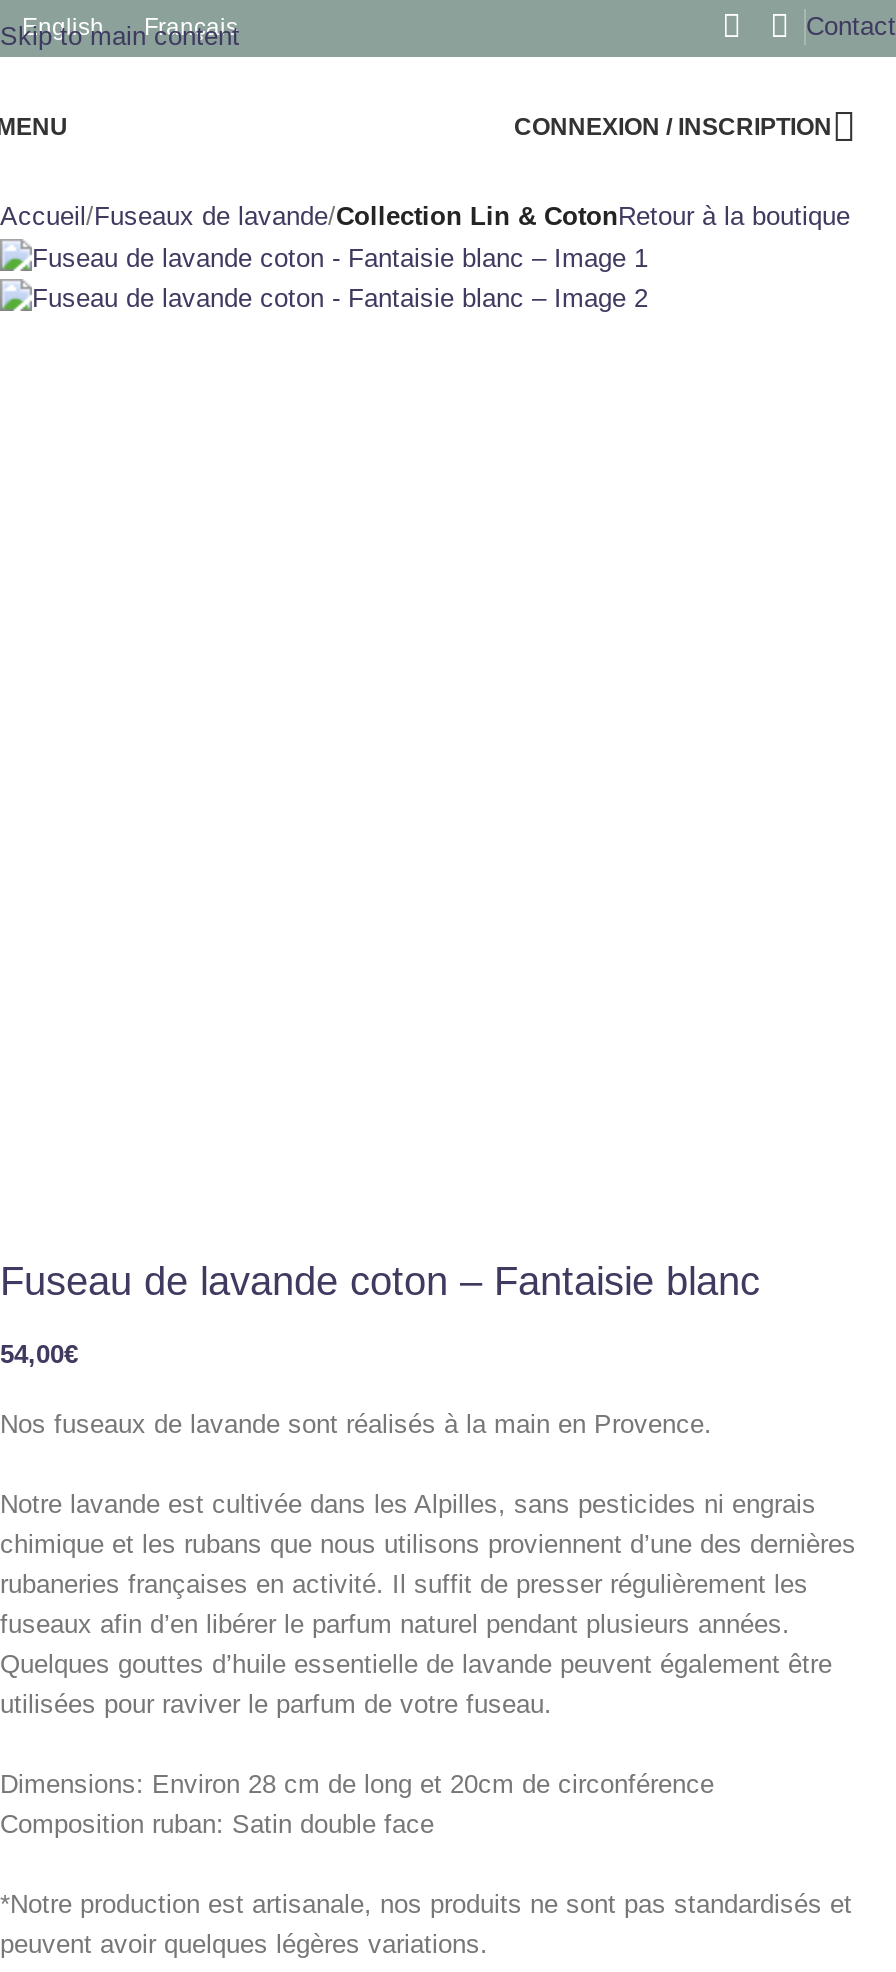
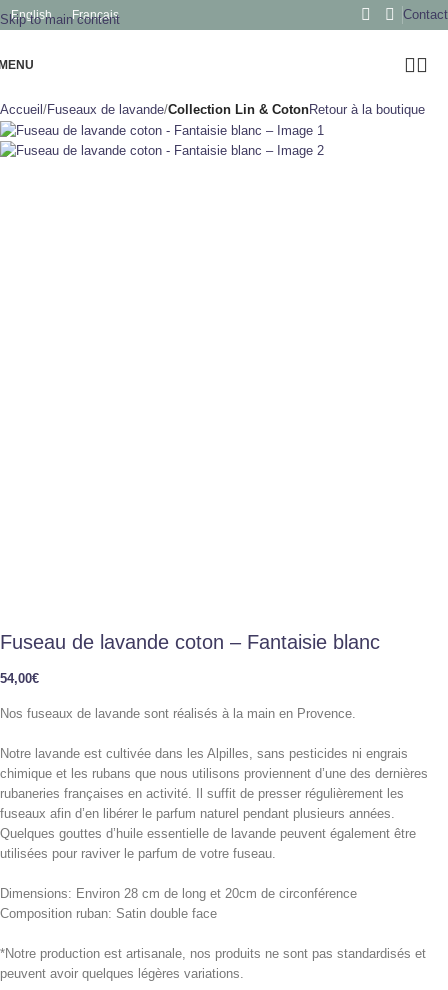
- CONNEXION / INSCRIPTION
